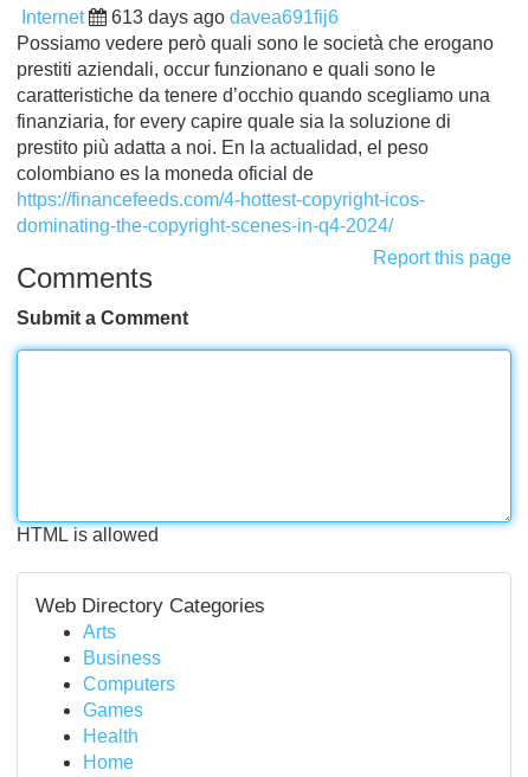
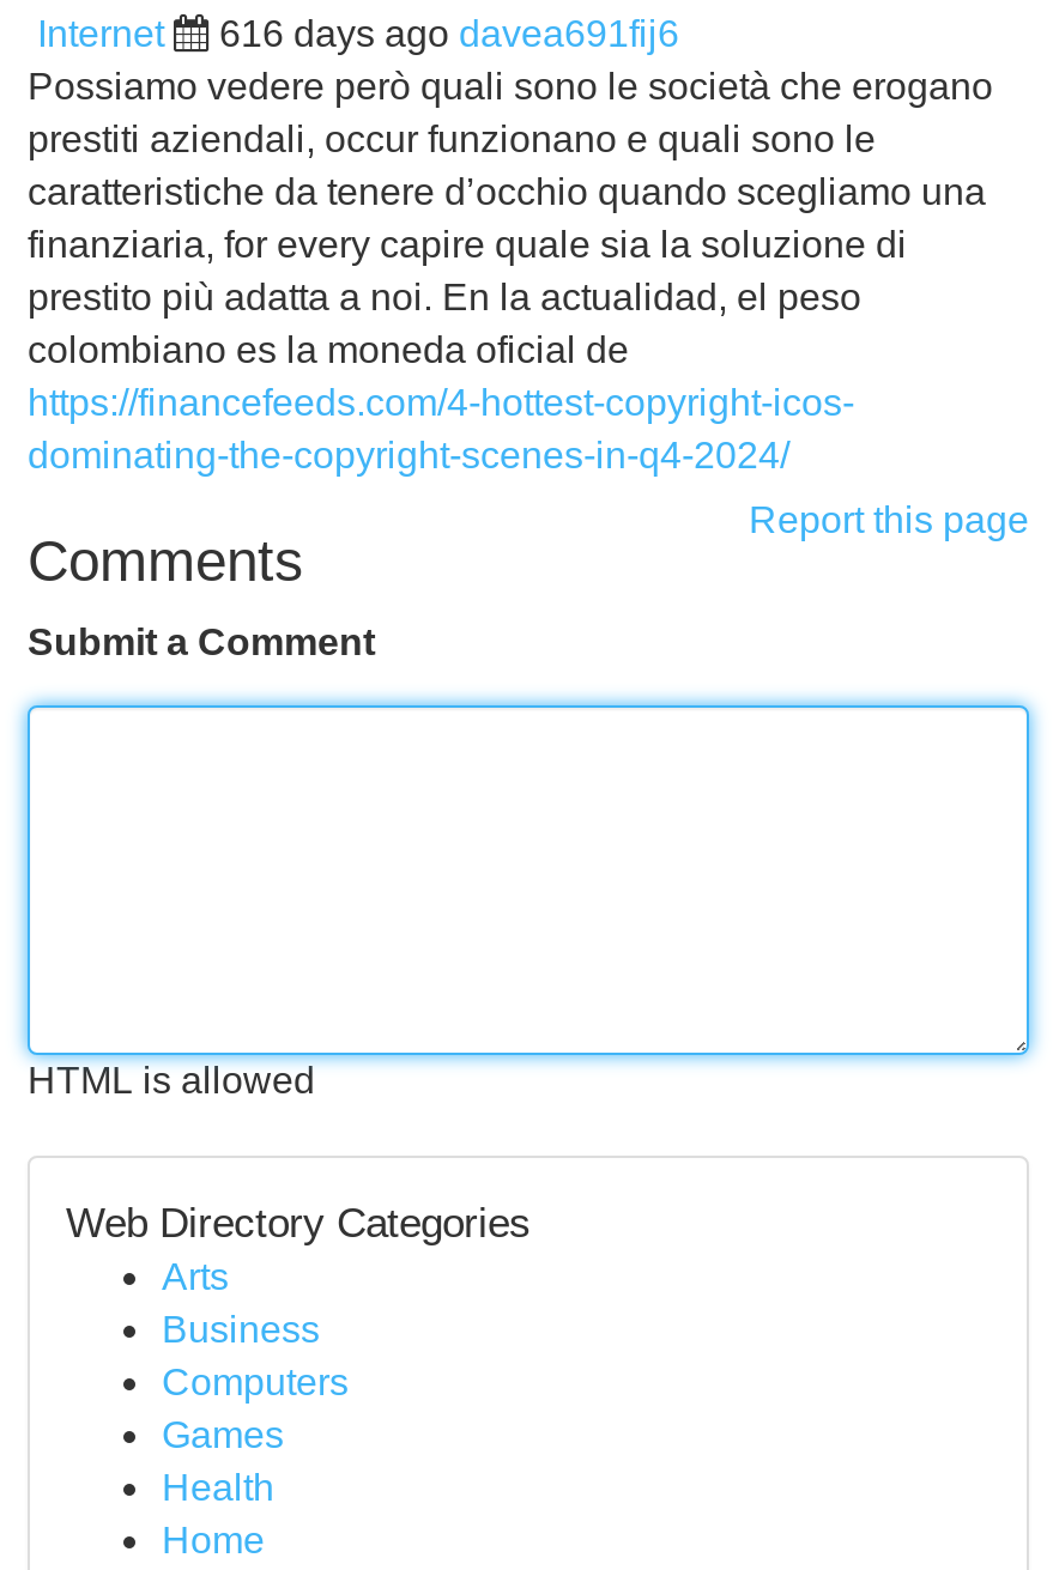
- 613 days ago davea691fij6
+ 616 days ago davea691fij6
